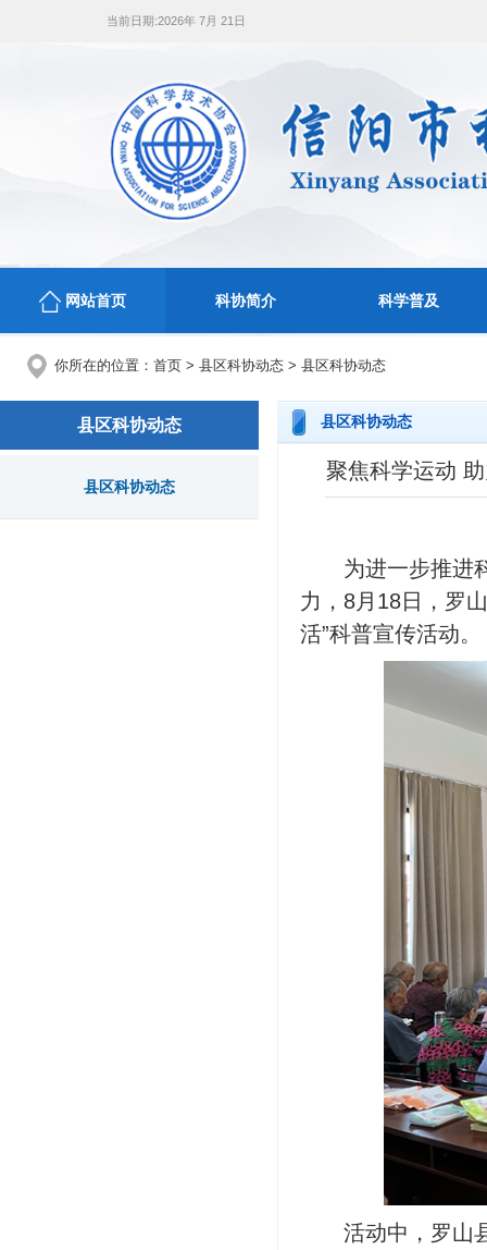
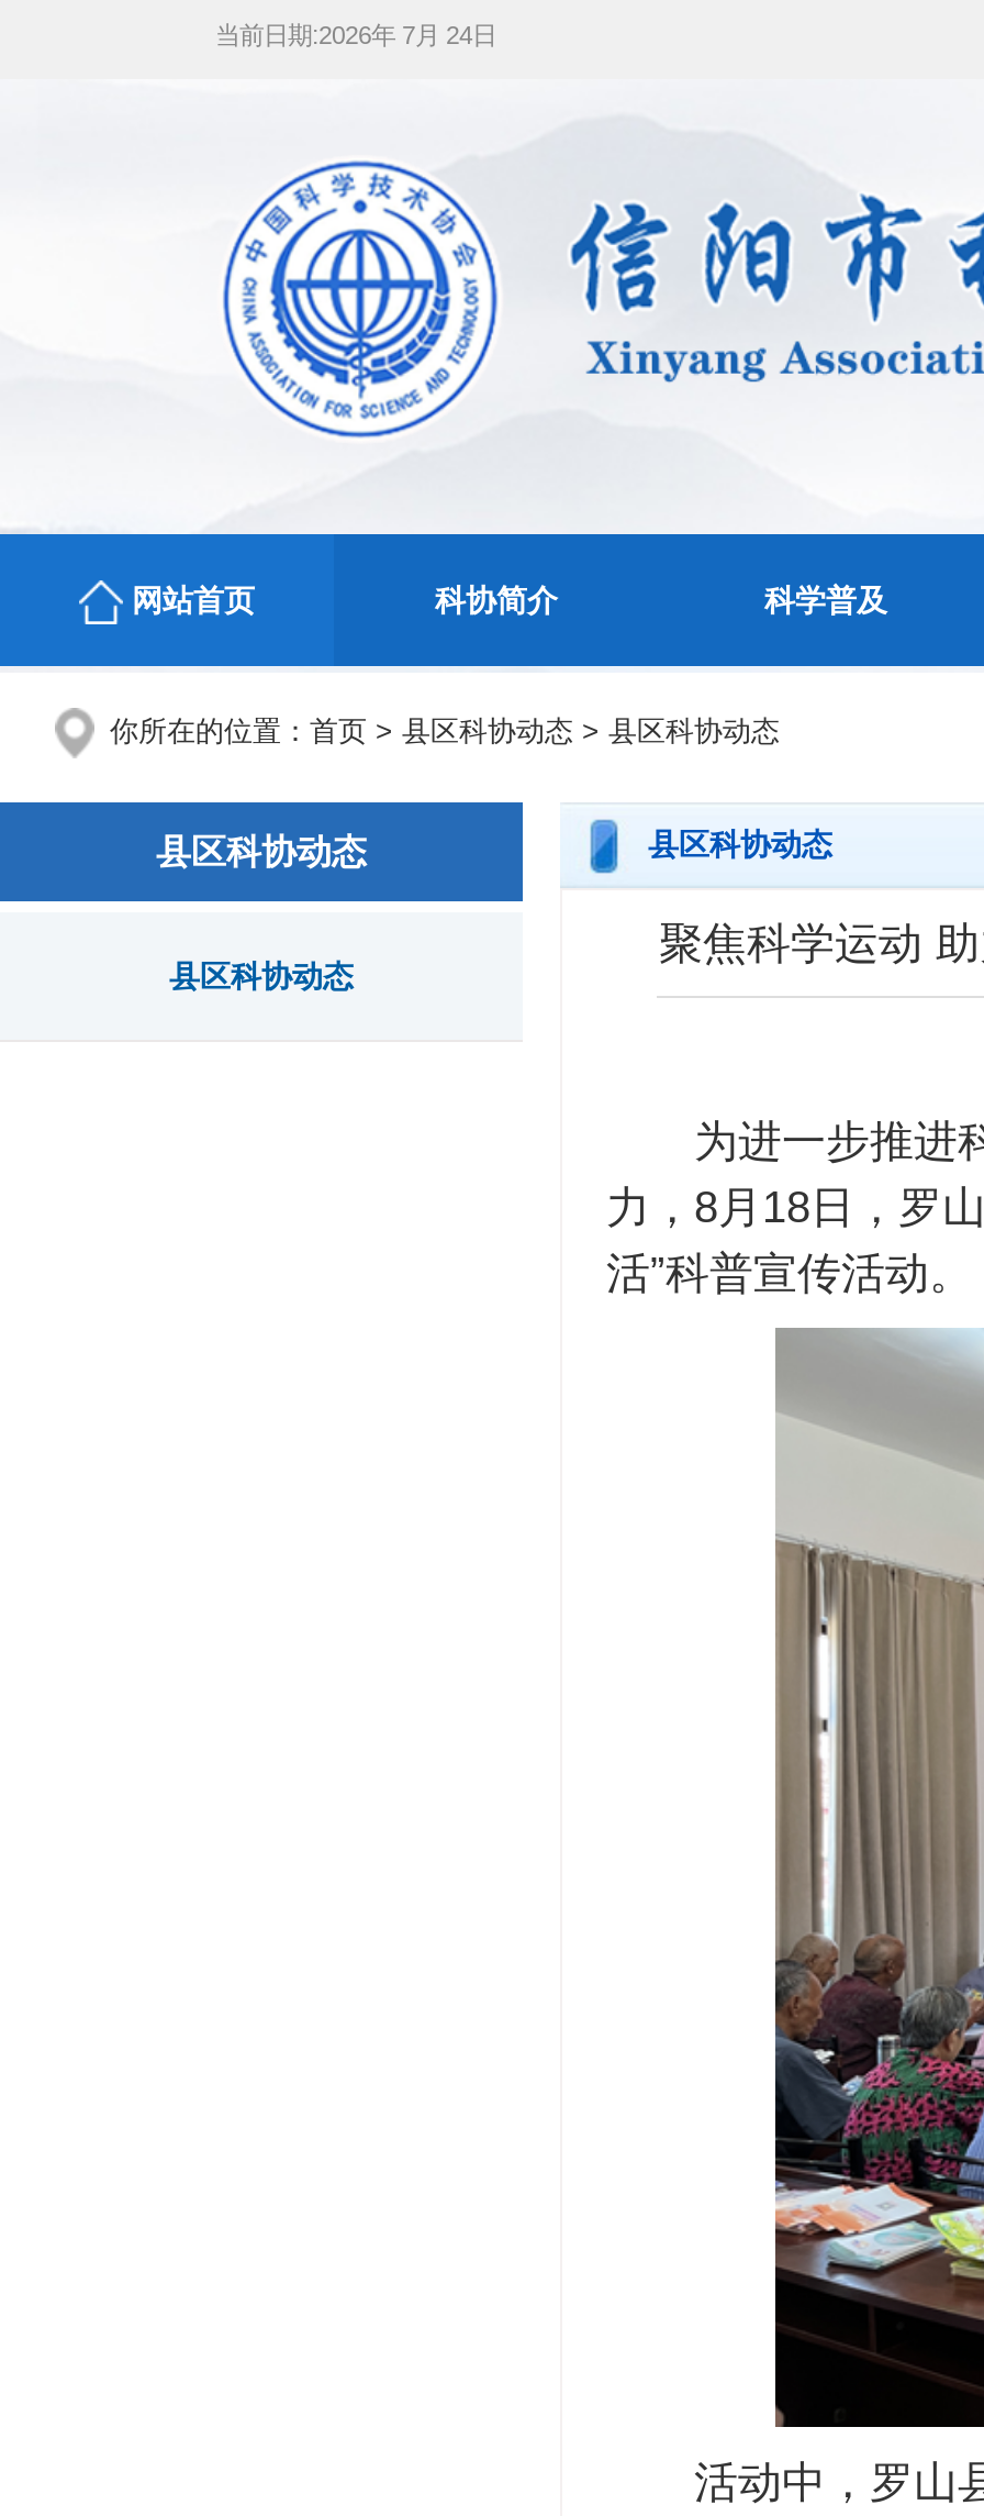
- 当前日期:2026年 7月 21日
+ 当前日期:2026年 7月 24日
